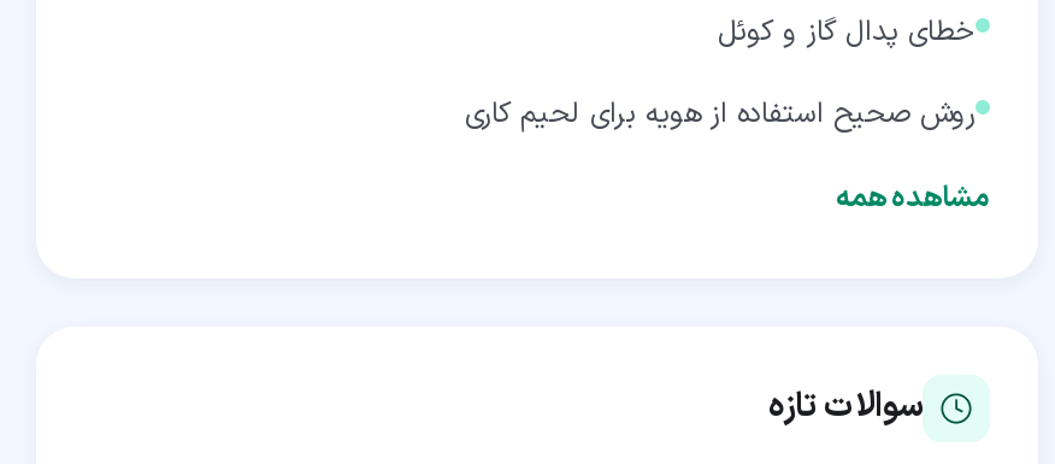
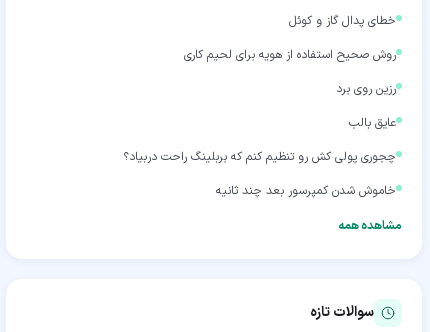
+ رزین روی برد
+ عایق بالب
+ چجوری پولی کش رو تنظیم کنم که بربلینگ راحت دربیاد؟
+ خاموش شدن کمپرسور بعد چند ثانیه
